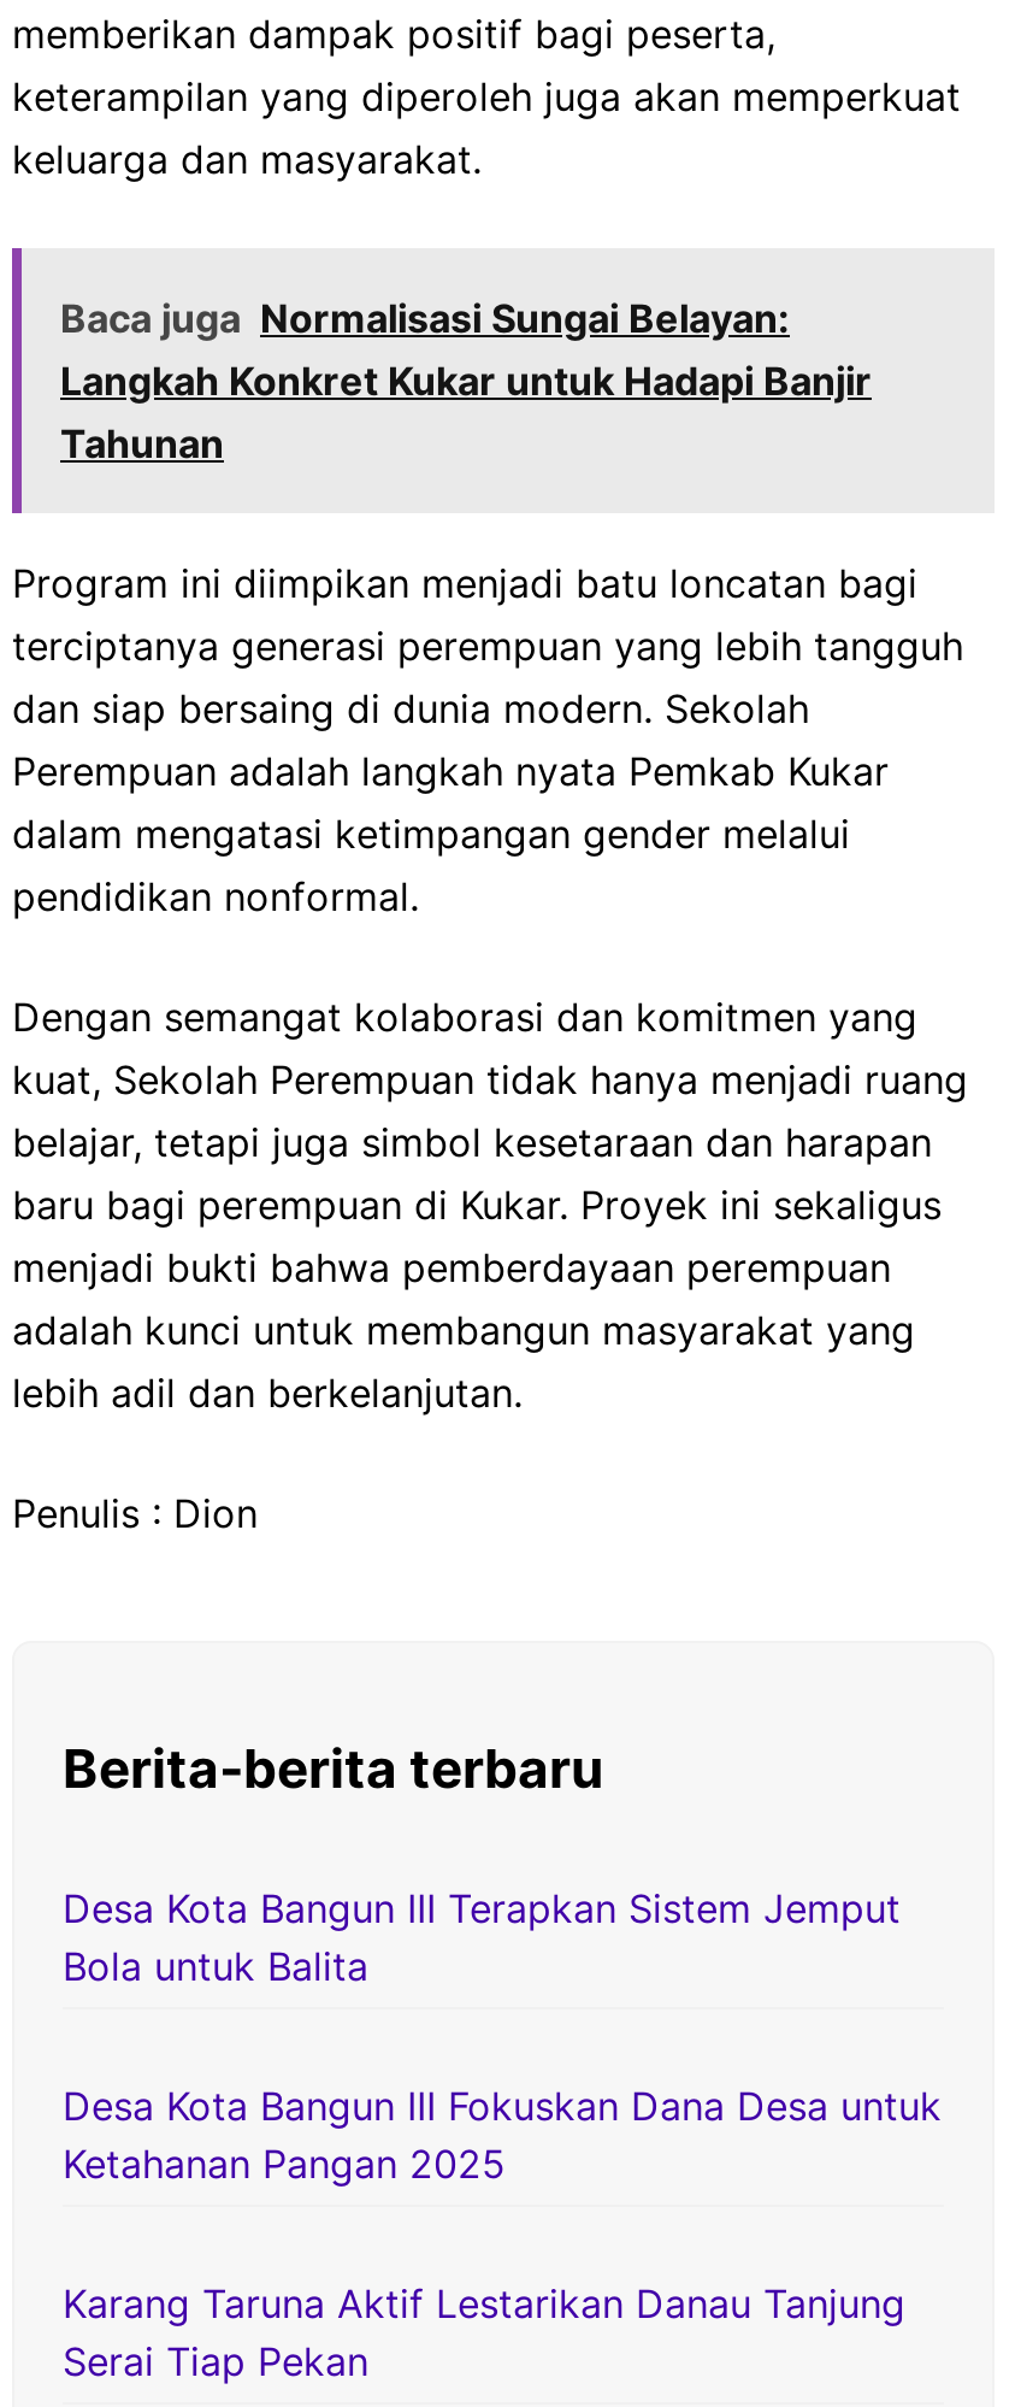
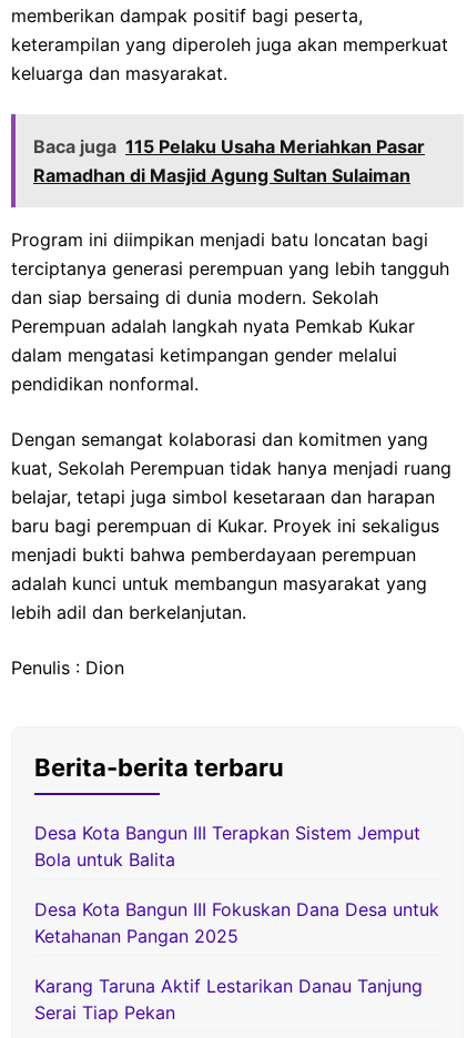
- Baca juga Normalisasi Sungai Belayan:
- Langkah Konkret Kukar untuk Hadapi Banjir
- Tahunan
+ Baca juga 115 Pelaku Usaha Meriahkan Pasar
+ Ramadhan di Masjid Agung Sultan Sulaiman
